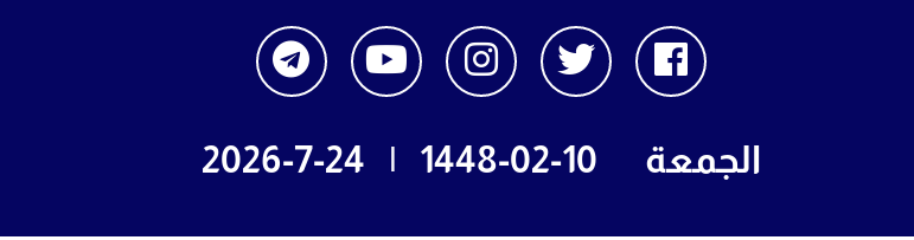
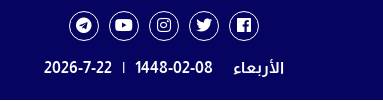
- 2026-7-24
+ 2026-7-22

- الجمعة
- 1448-02-10
+ الأربعاء
+ 1448-02-08
